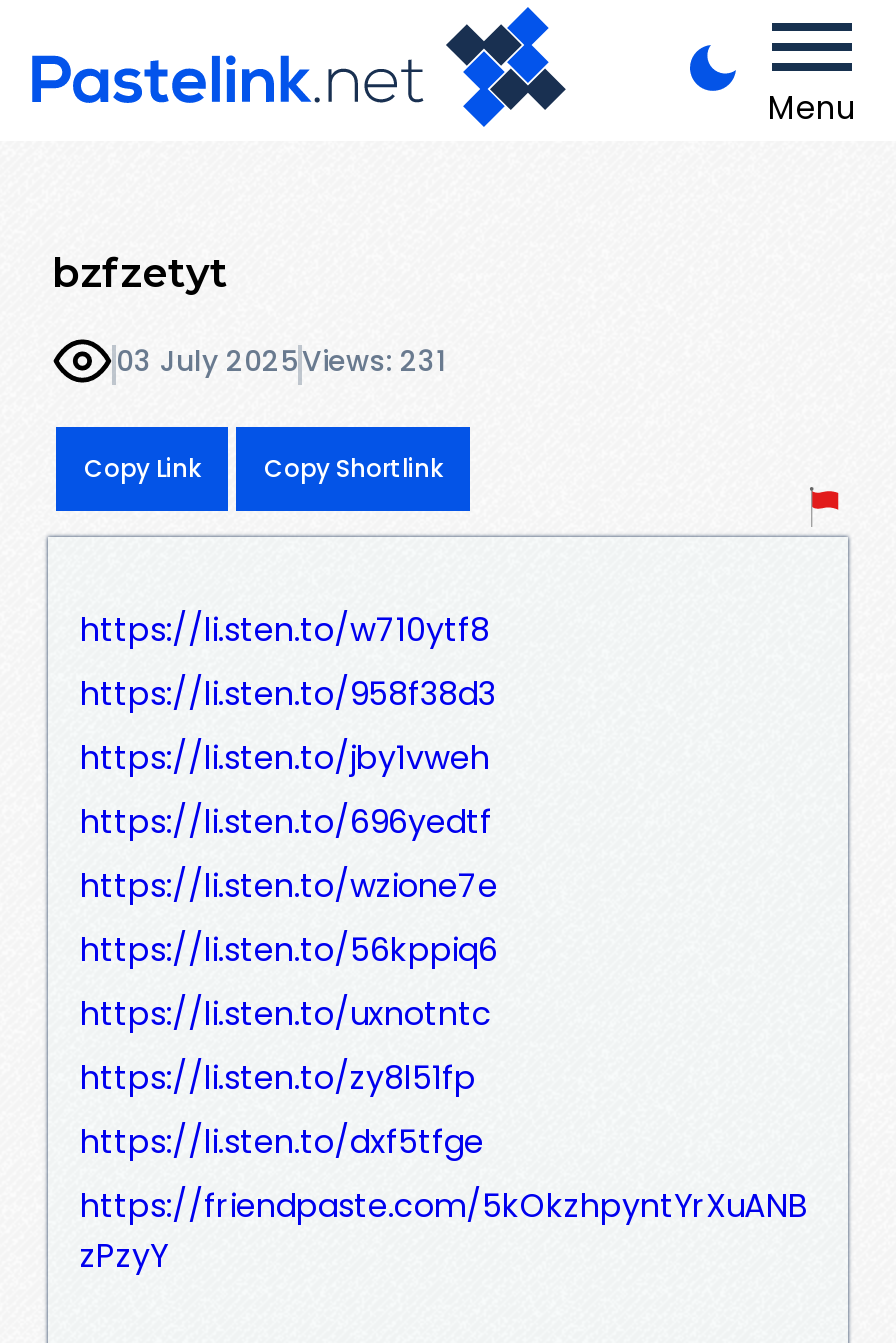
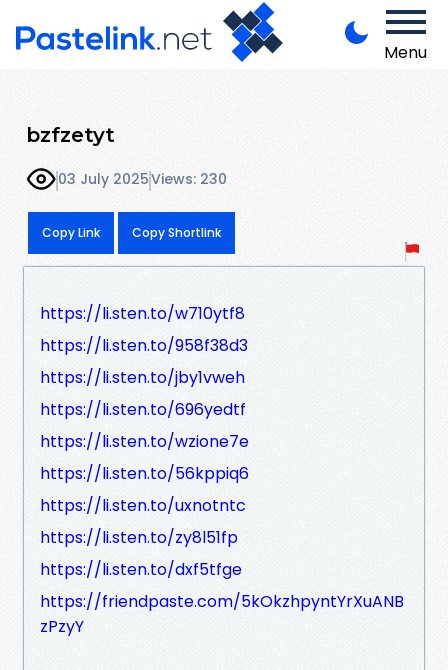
- 03 July 2025 Views: 231
+ 03 July 2025 Views: 230
